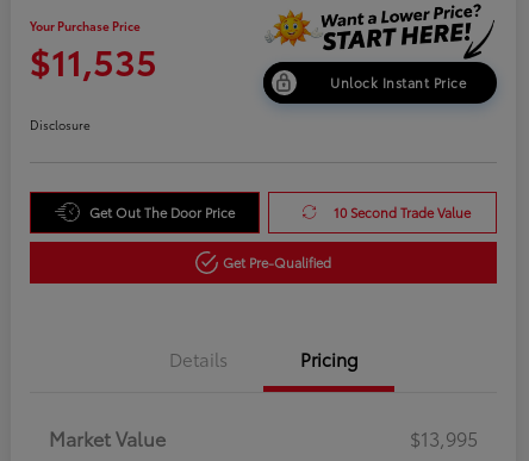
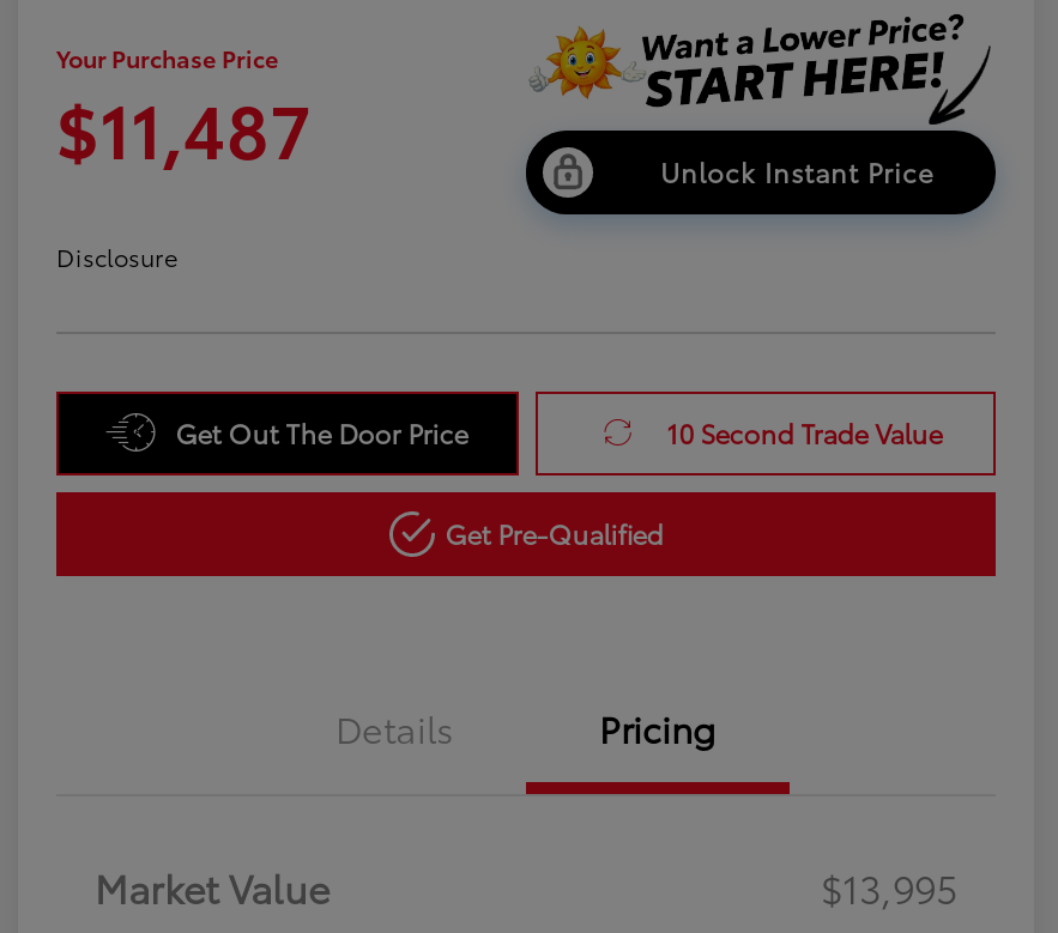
- $11,535
+ $11,487
